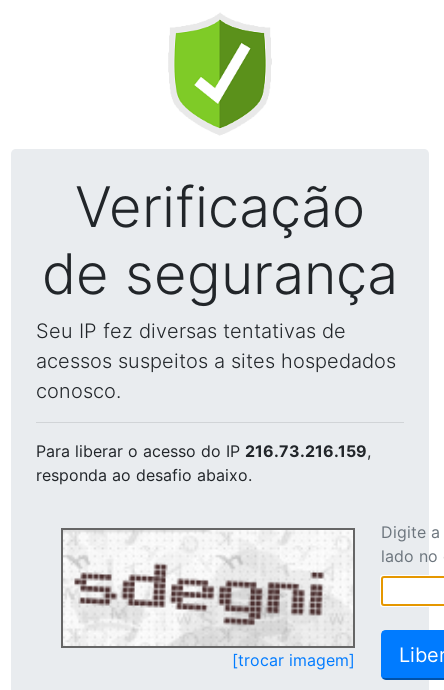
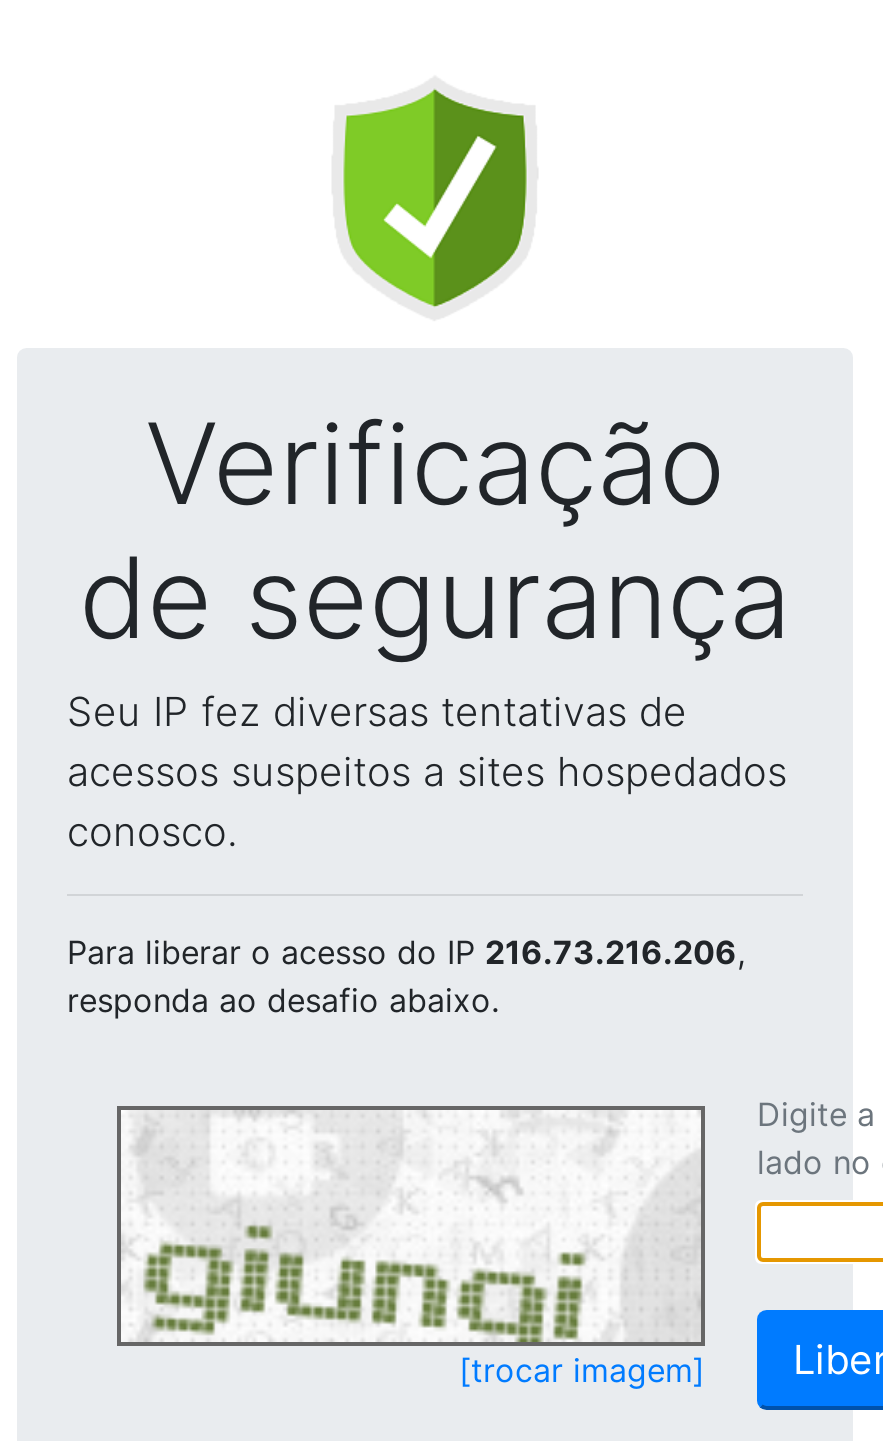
- Para liberar o acesso do IP 216.73.216.159,
+ Para liberar o acesso do IP 216.73.216.206,

- [image]
+ [image]
